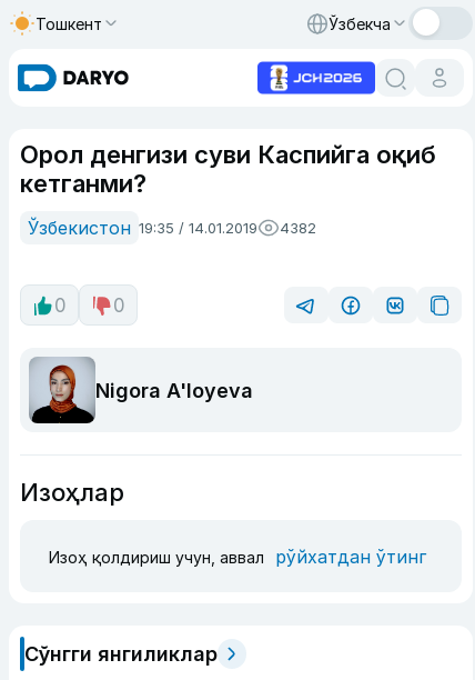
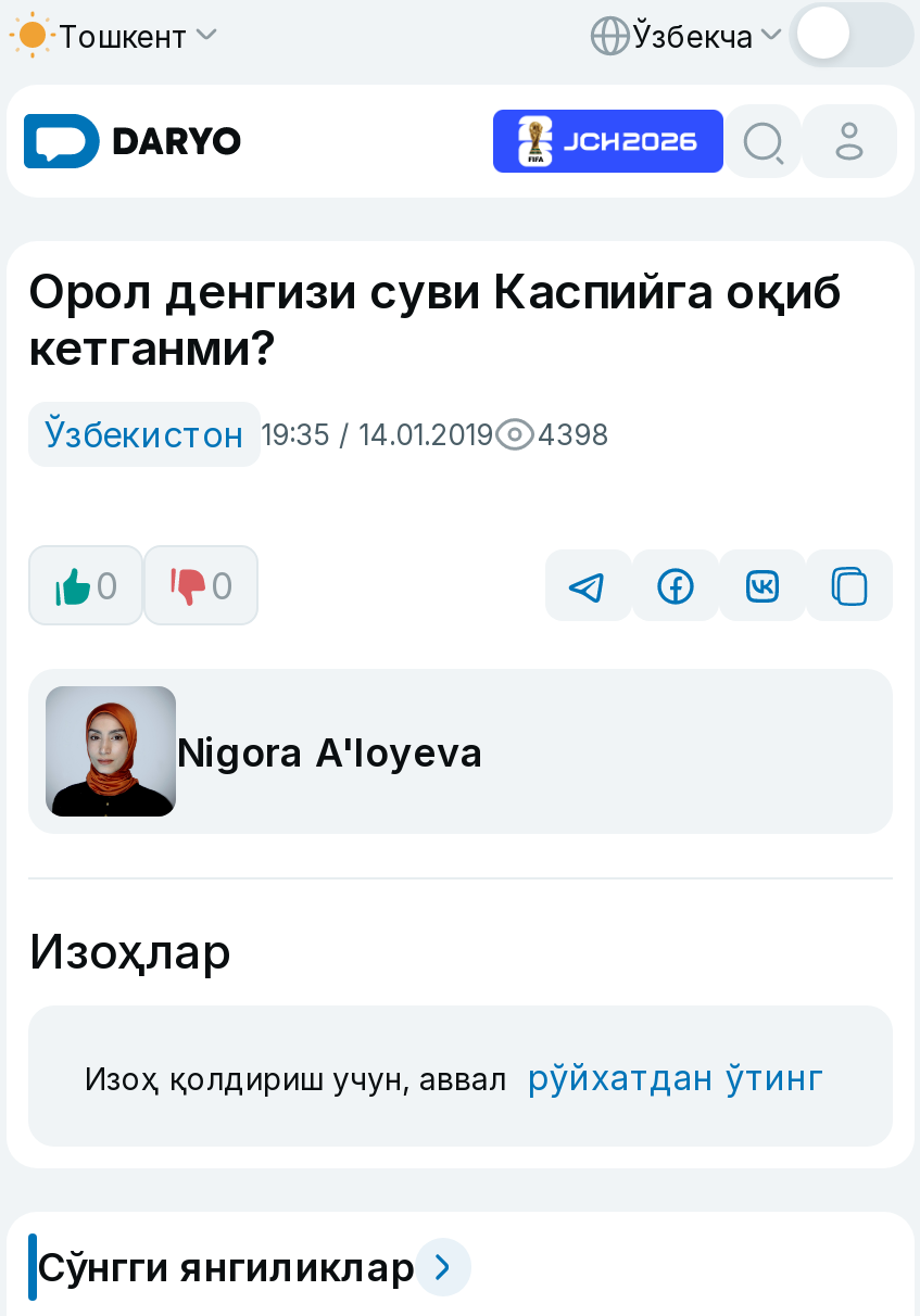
- Ўзбекистон 19:35 / 14.01.2019 4382
+ Ўзбекистон 19:35 / 14.01.2019 4398
